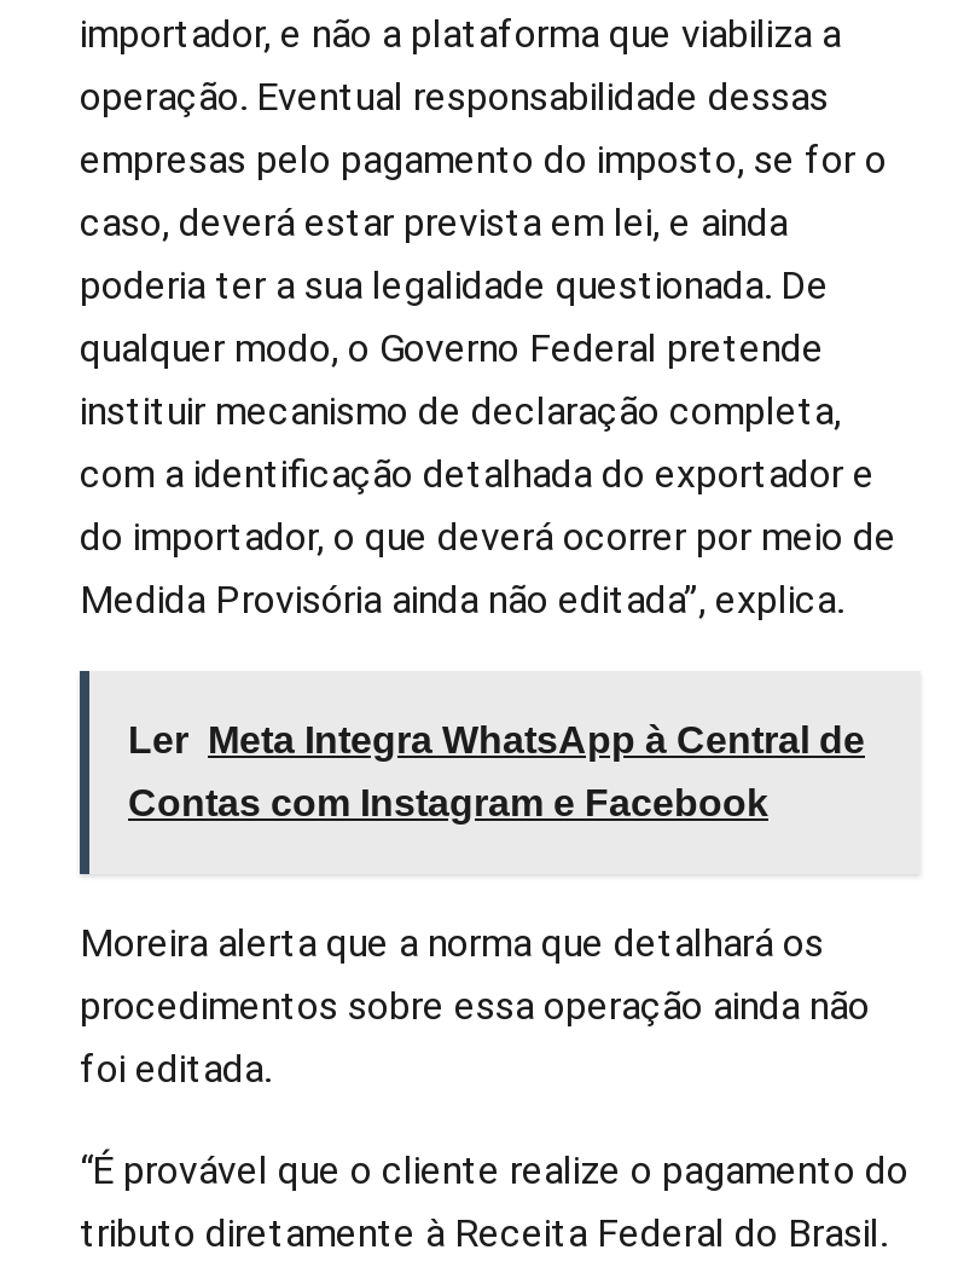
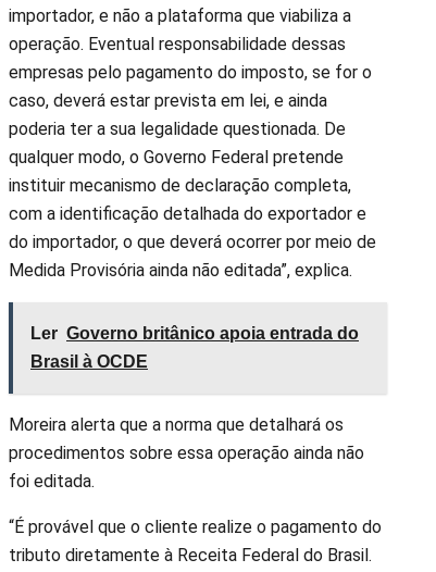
- Ler Meta Integra WhatsApp à Central de
+ Ler Governo britânico apoia entrada do

- Contas com Instagram e Facebook
+ Brasil à OCDE
